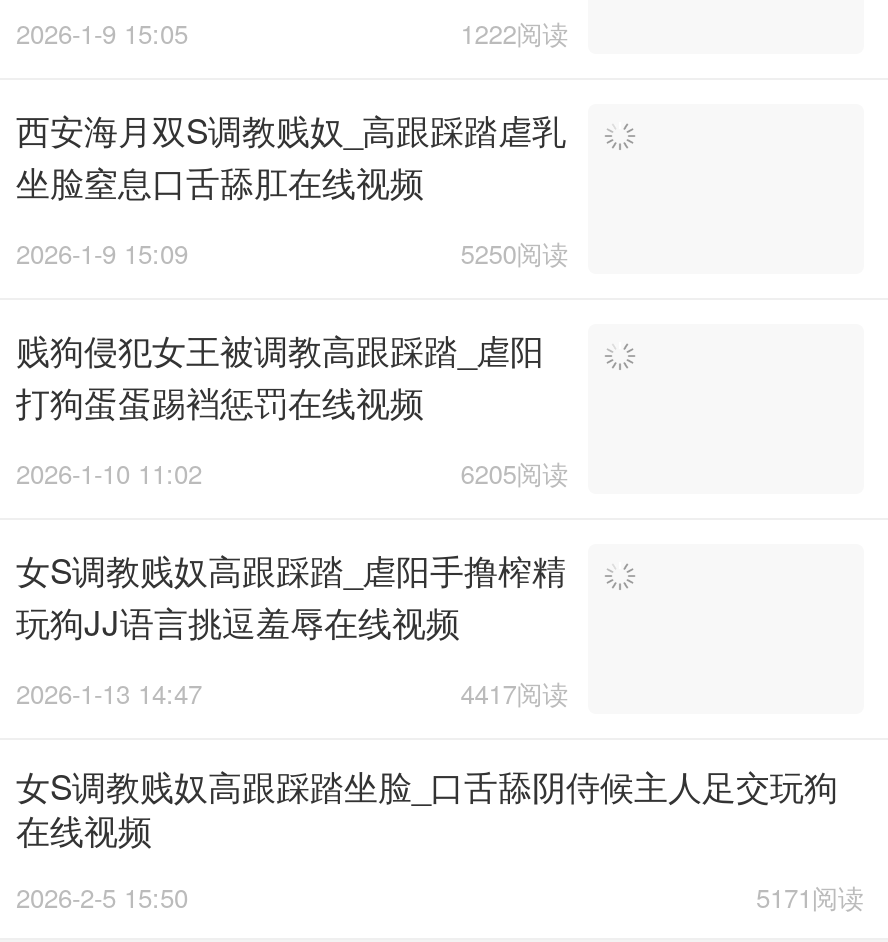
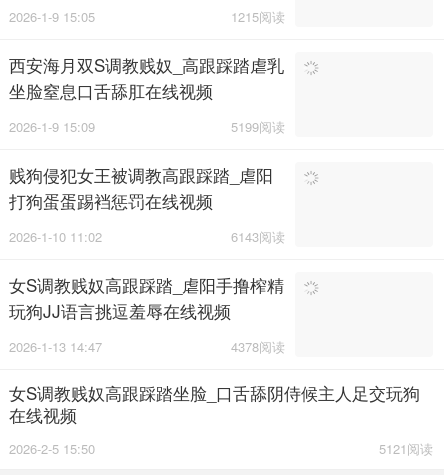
- 1222阅读
+ 1215阅读

- 5250阅读
+ 5199阅读

- 6205阅读
+ 6143阅读

- 4417阅读
+ 4378阅读

- 5171阅读
+ 5121阅读
